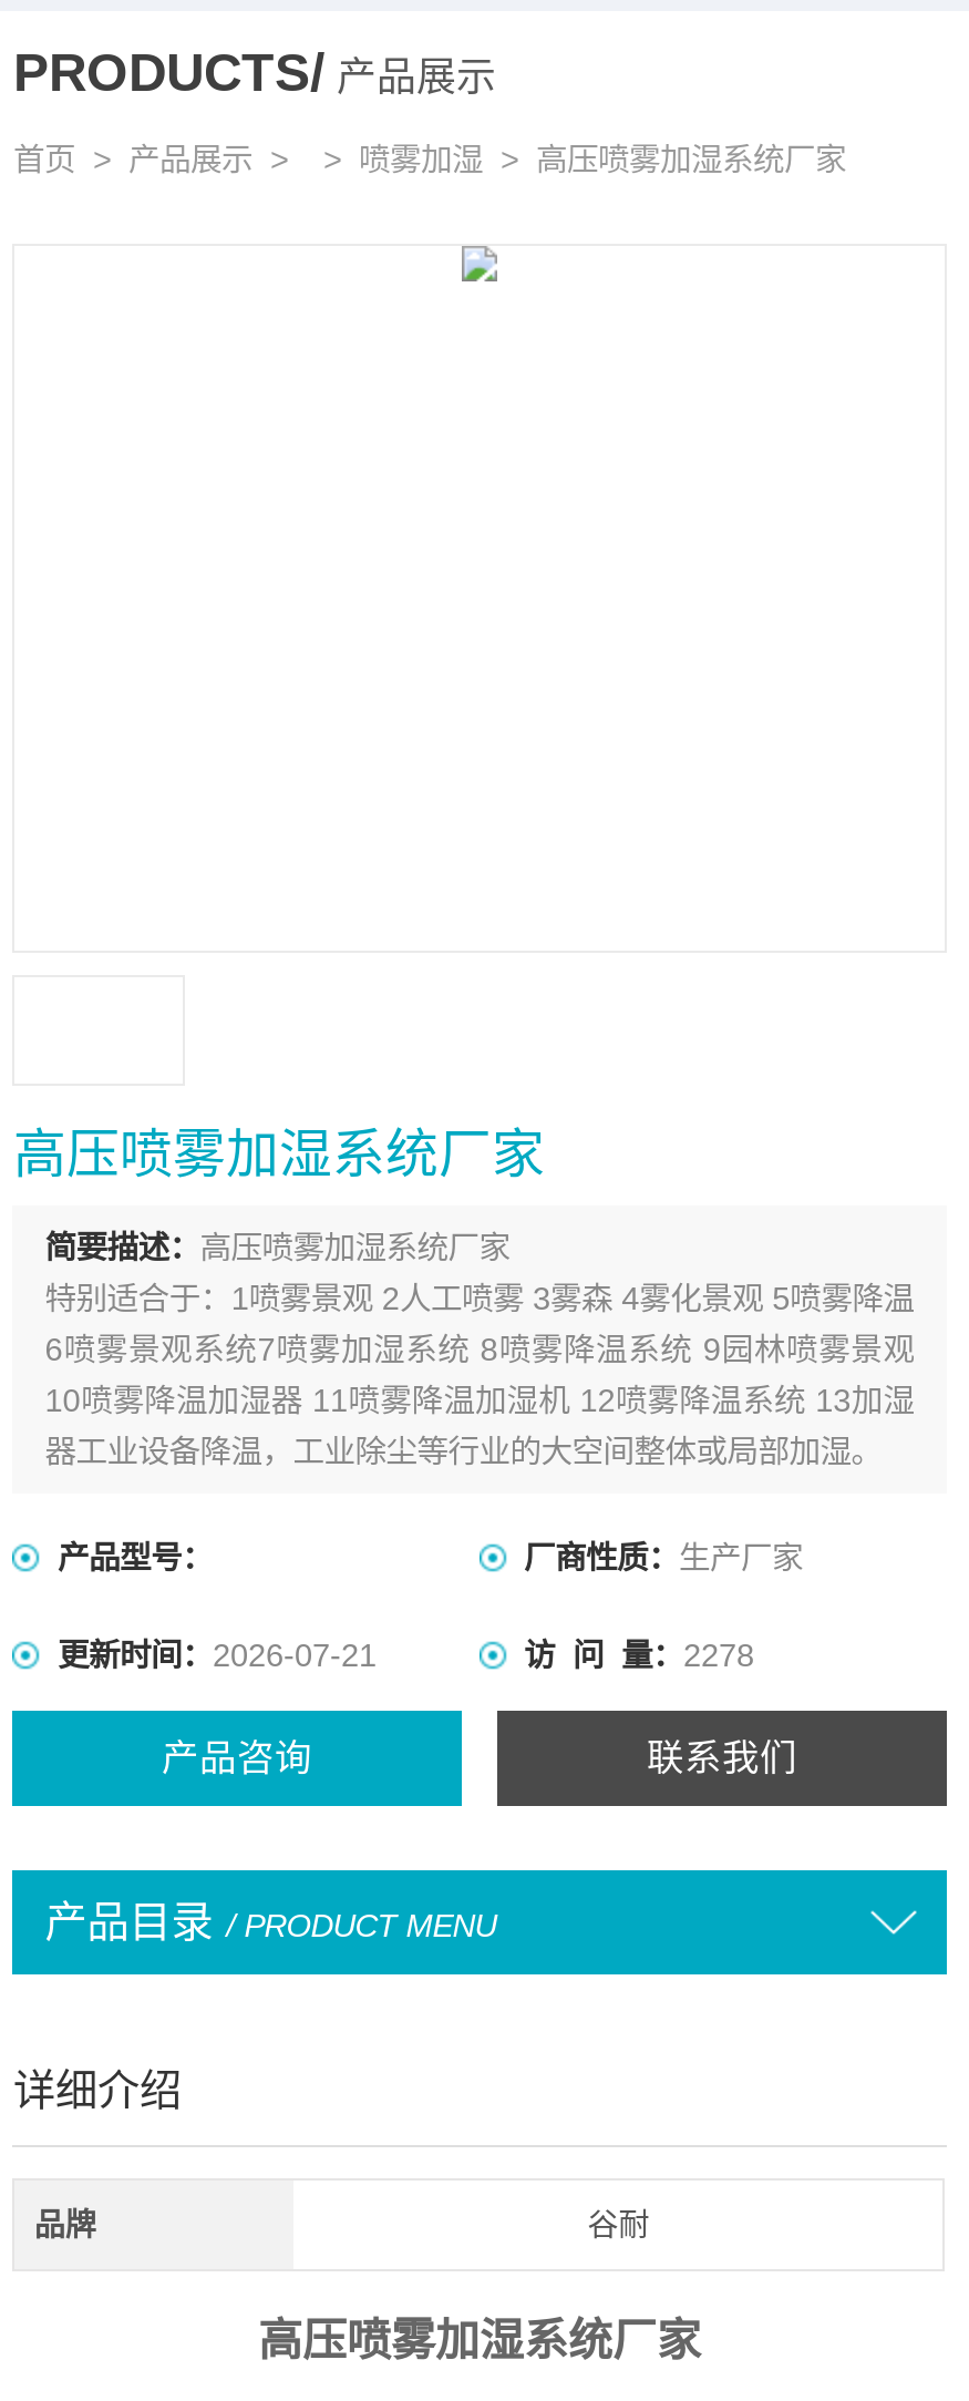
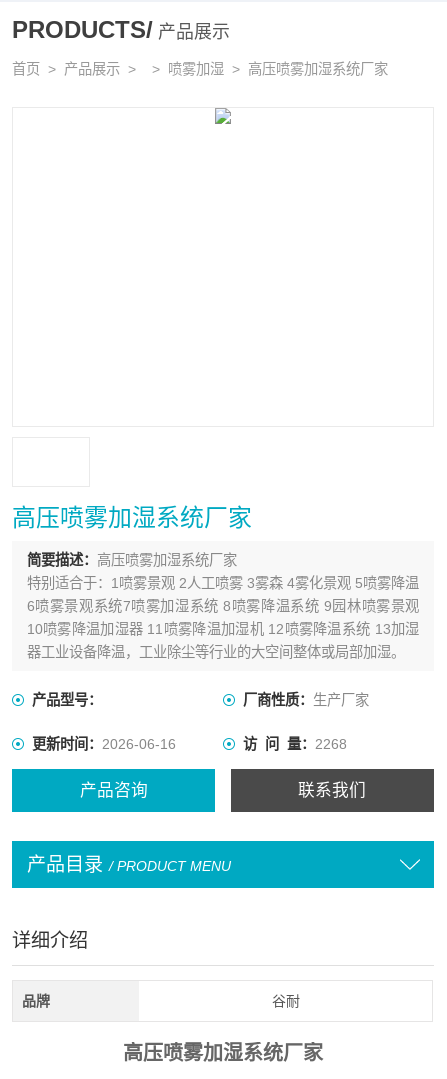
- 更新时间：2026-07-21
+ 更新时间：2026-06-16

- 访 问 量：2278
+ 访 问 量：2268
